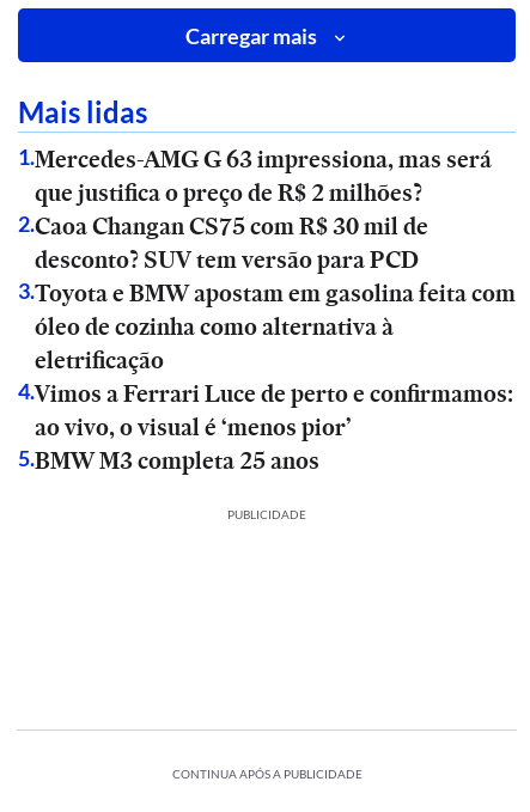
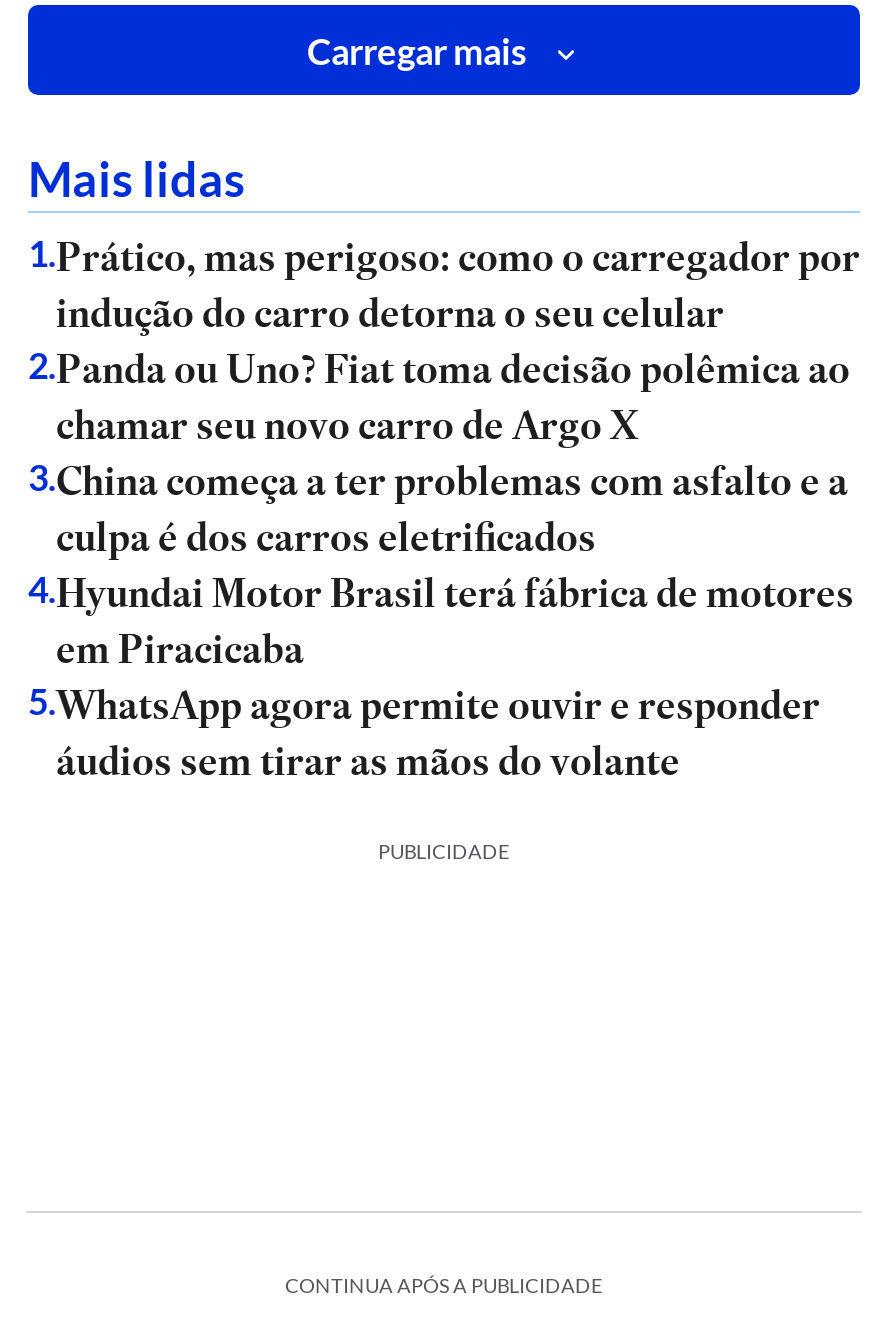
- 1.Mercedes-AMG G 63 impressiona, mas será
- que justifica o preço de R$ 2 milhões?
- 2.Caoa Changan CS75 com R$ 30 mil de
- desconto? SUV tem versão para PCD
- 3.Toyota e BMW apostam em gasolina feita com
- óleo de cozinha como alternativa à
- eletrificação
- 4.Vimos a Ferrari Luce de perto e confirmamos:
- ao vivo, o visual é ‘menos pior’
- 5.BMW M3 completa 25 anos
+ 1.Prático, mas perigoso: como o carregador por
+ indução do carro detorna o seu celular
+ 2.Panda ou Uno? Fiat toma decisão polêmica ao
+ chamar seu novo carro de Argo X
+ 3.China começa a ter problemas com asfalto e a
+ culpa é dos carros eletrificados
+ 4.Hyundai Motor Brasil terá fábrica de motores
+ em Piracicaba
+ 5.WhatsApp agora permite ouvir e responder
+ áudios sem tirar as mãos do volante
